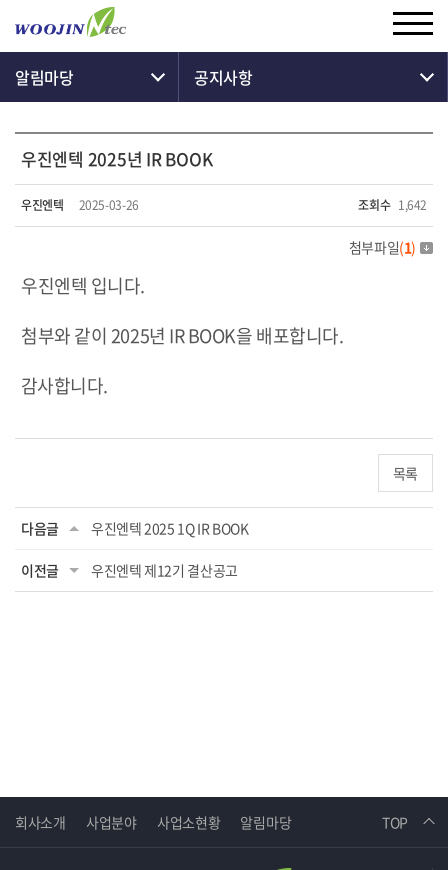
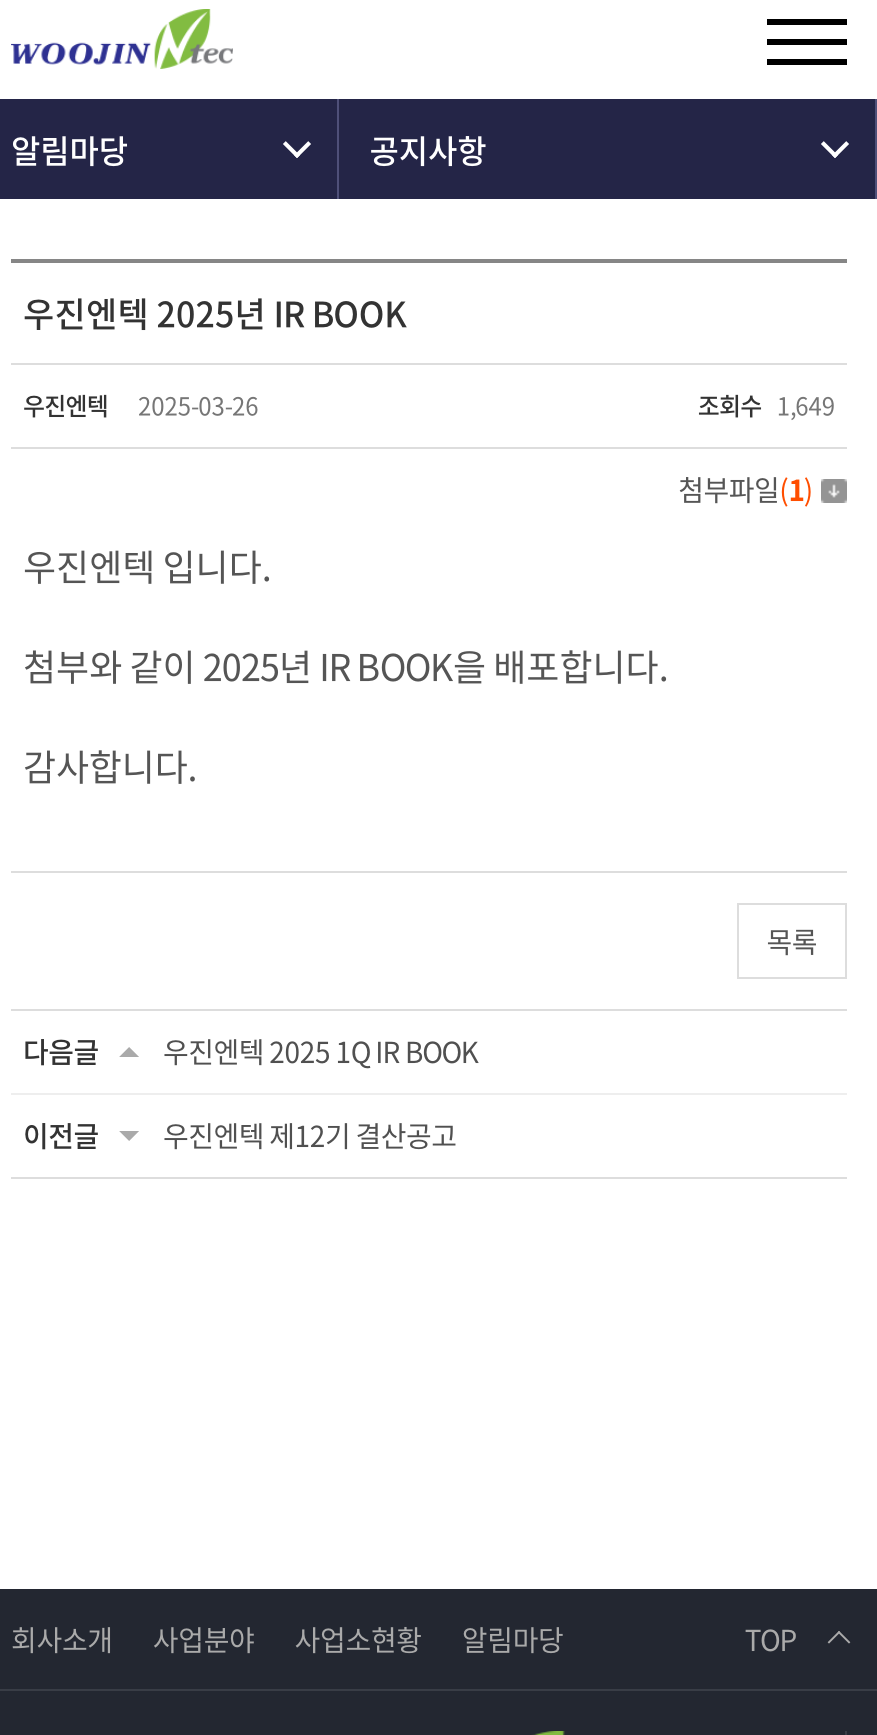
- 조회수 1,642
+ 조회수 1,649
